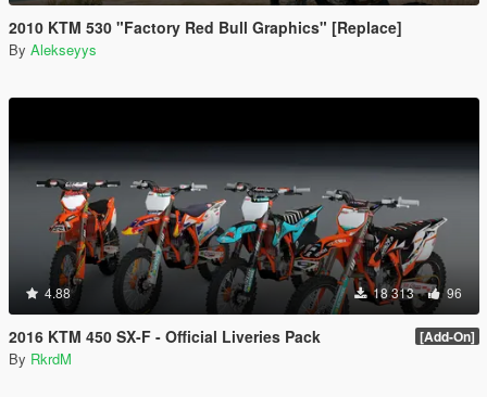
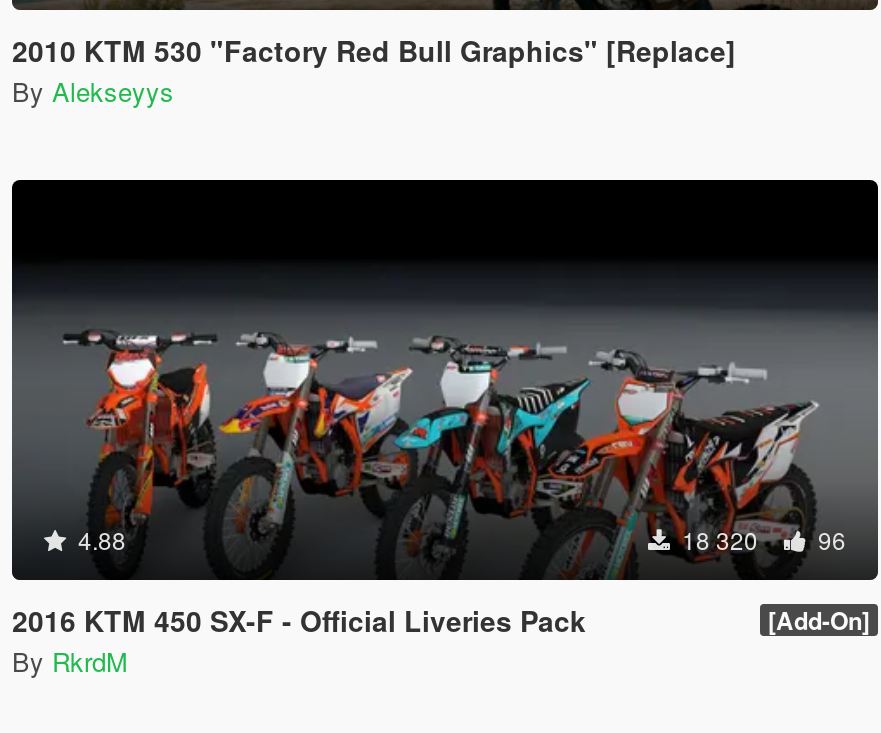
- 18 313 96
+ 18 320 96
